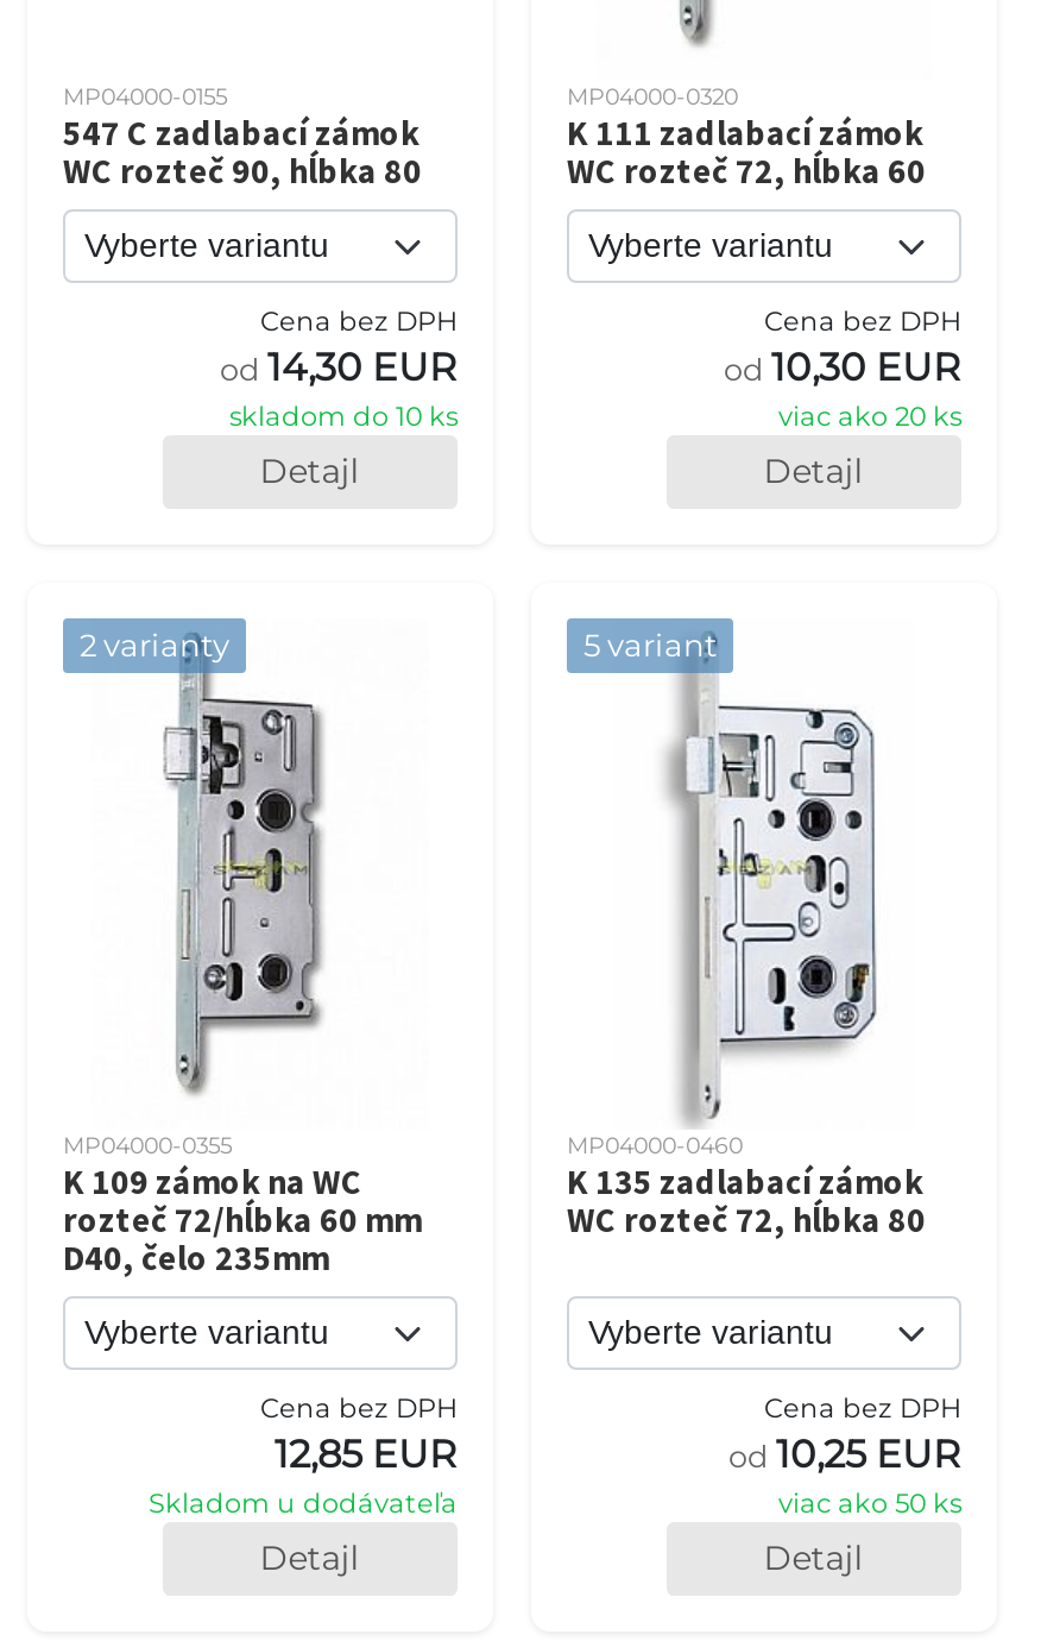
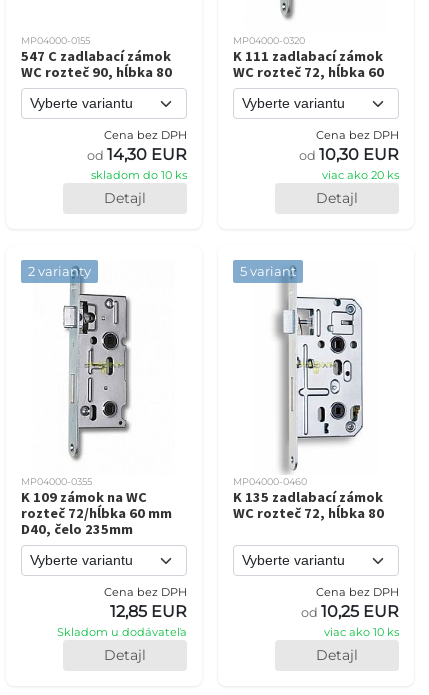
- viac ako 50 ks
+ viac ako 10 ks
